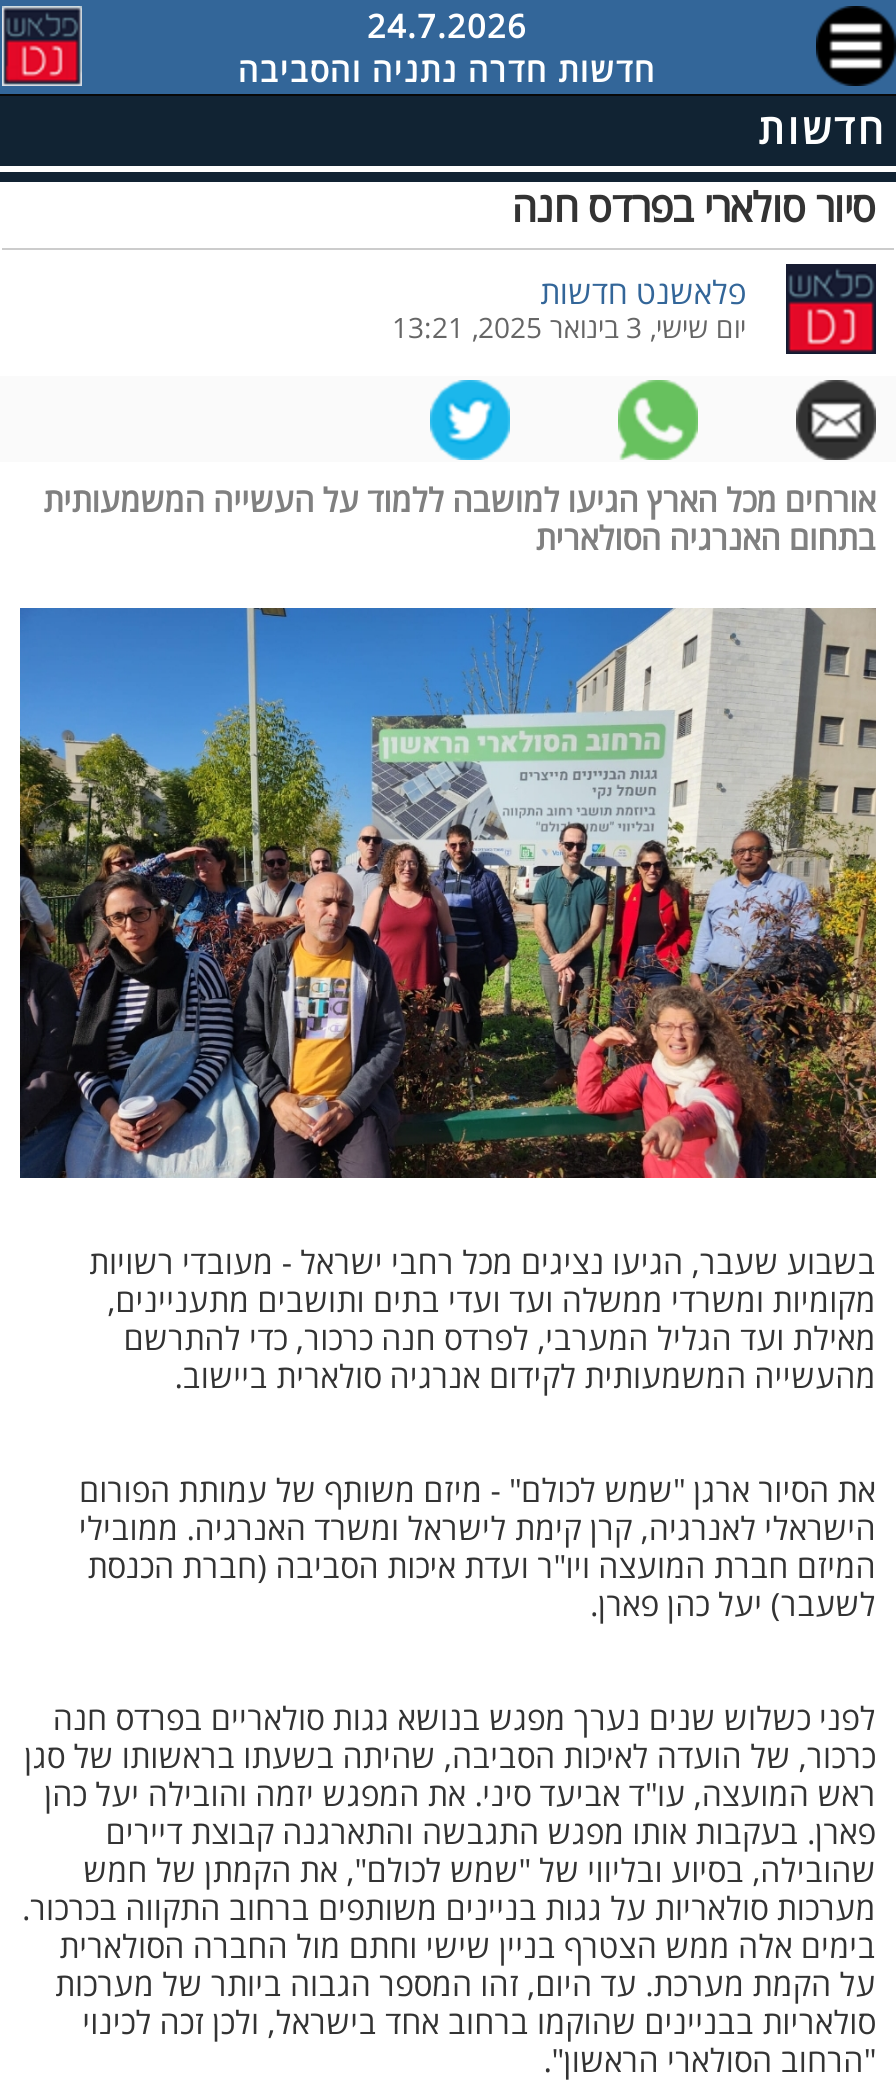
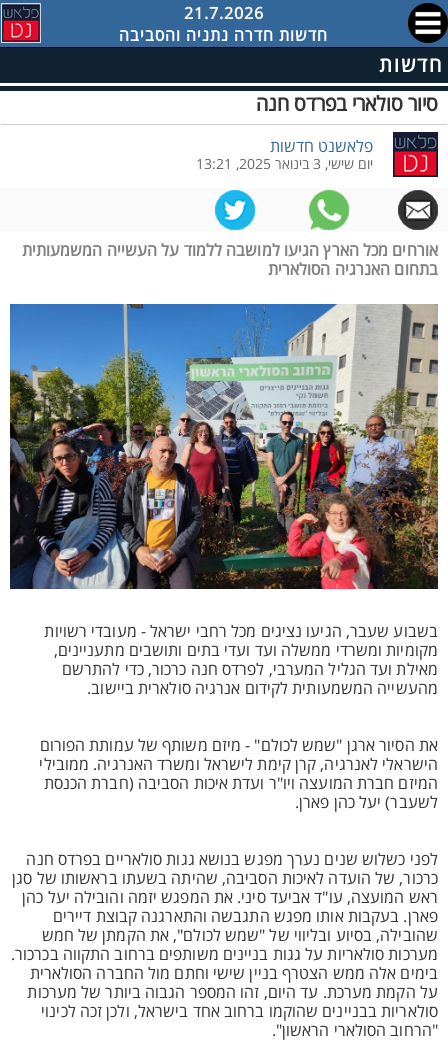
- 24.7.2026
+ 21.7.2026
